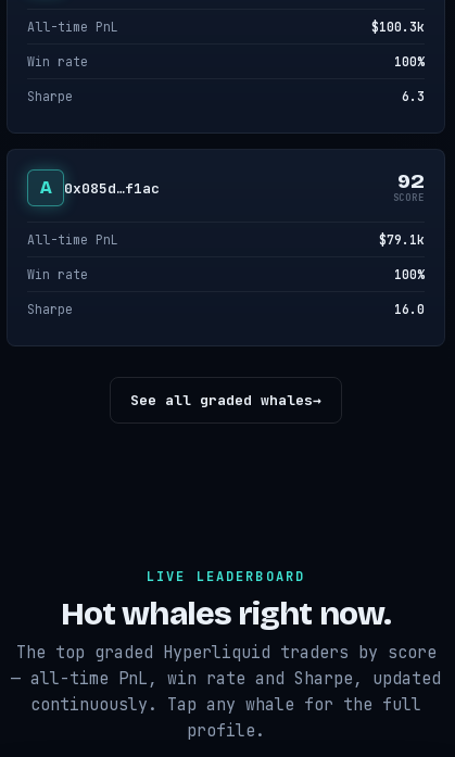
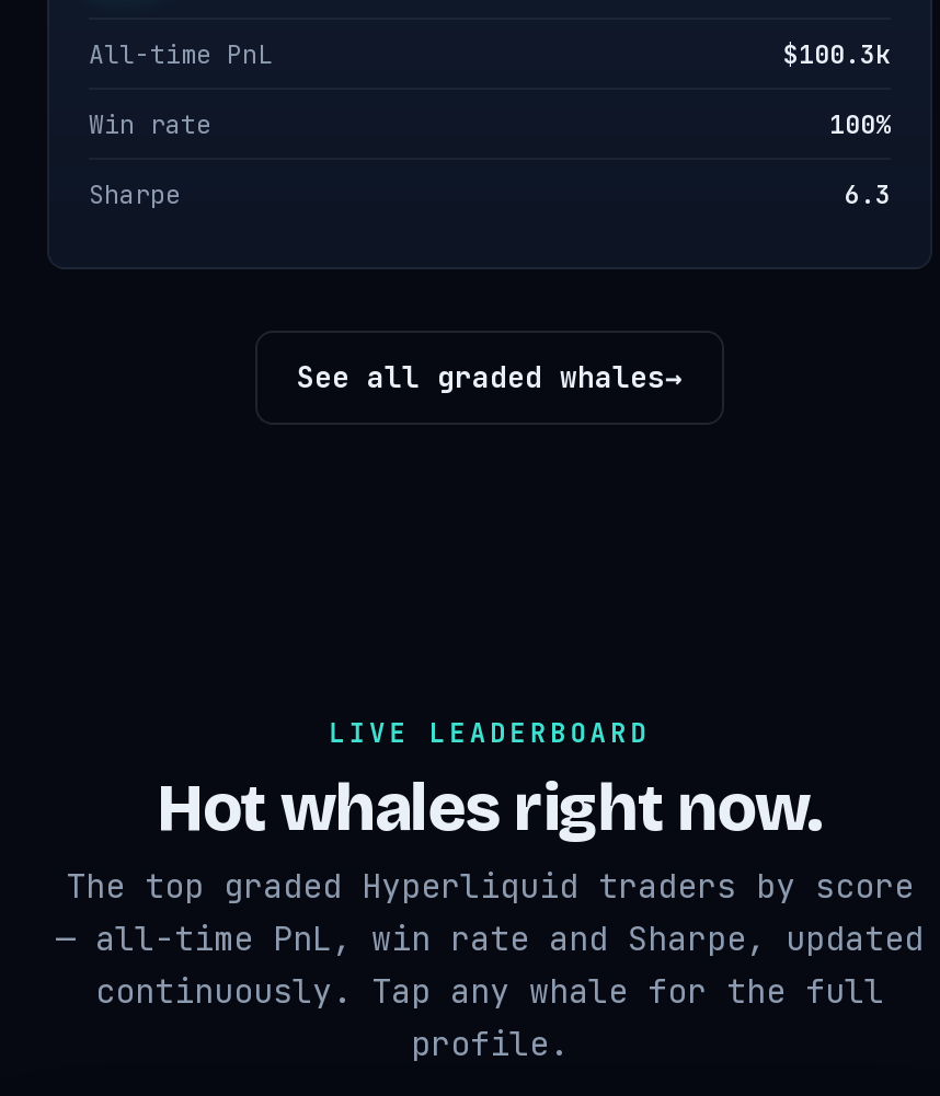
- A
- 0x085d…f1ac
- 92
- SCORE
- All-time PnL
- $79.1k
- Win rate
- 100%
- Sharpe
- 16.0
